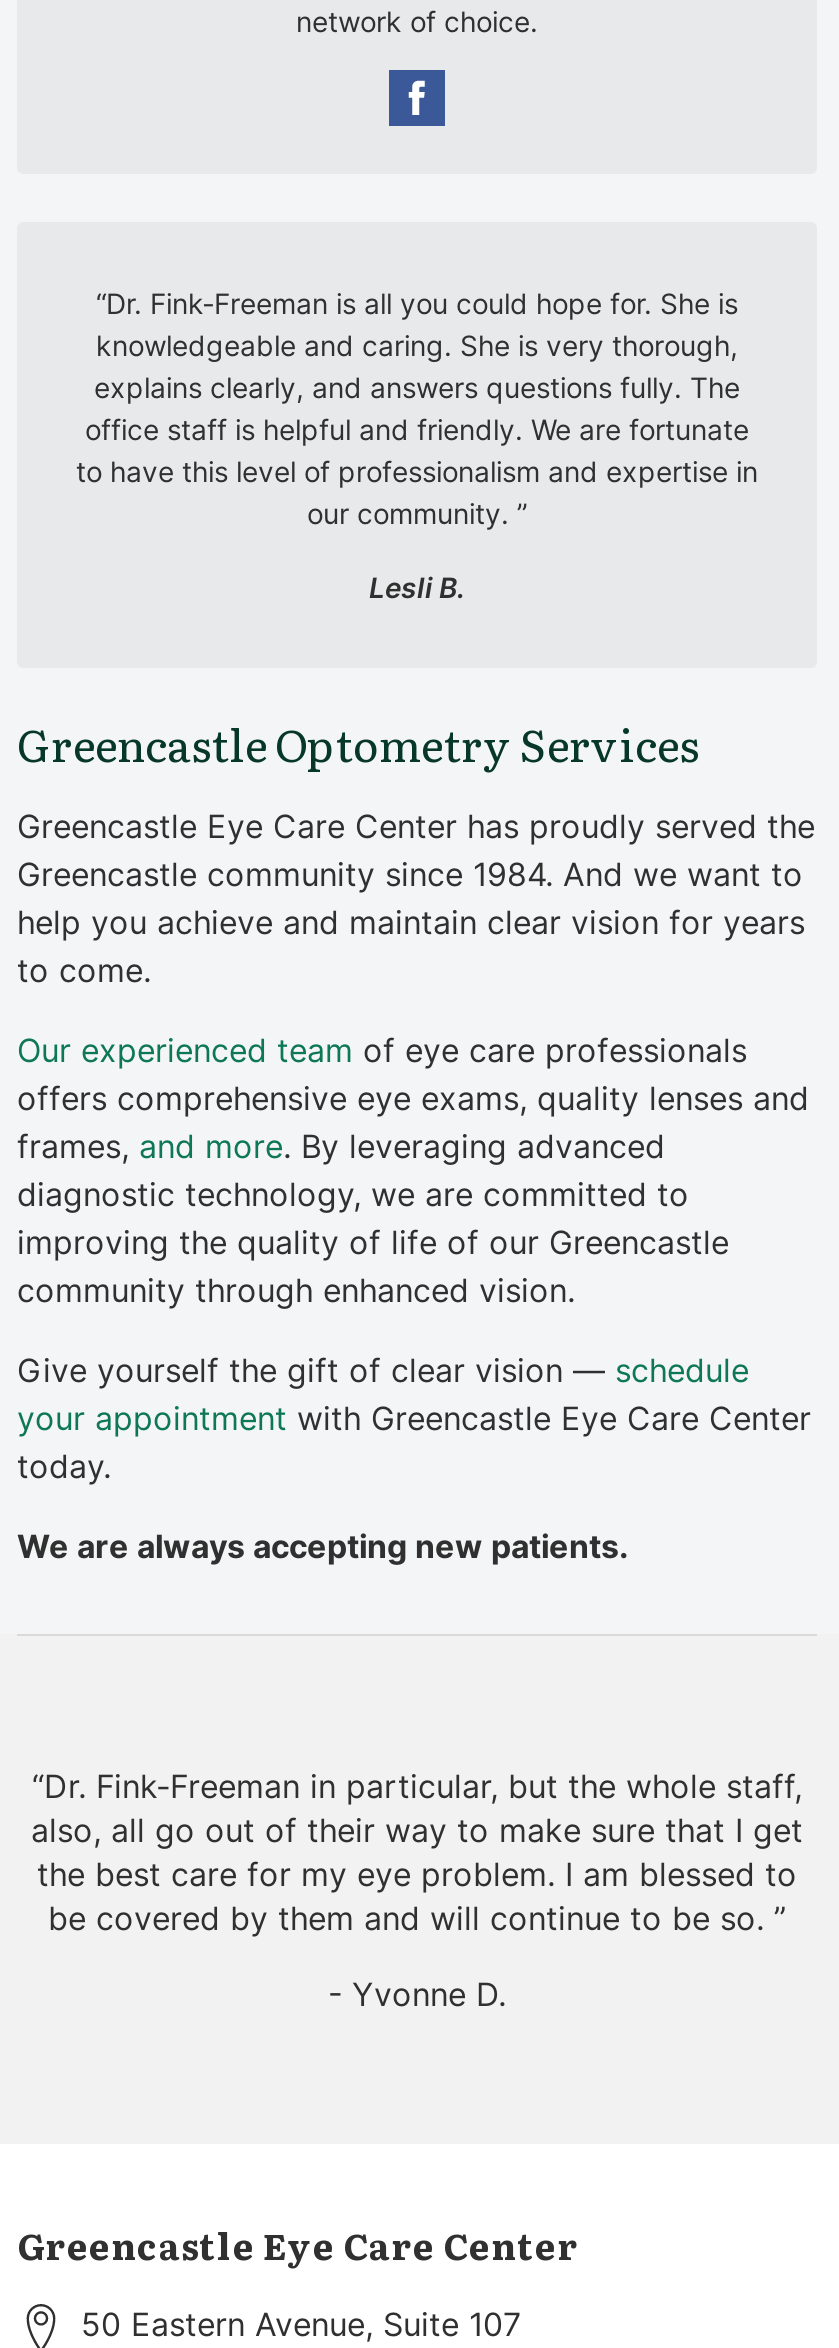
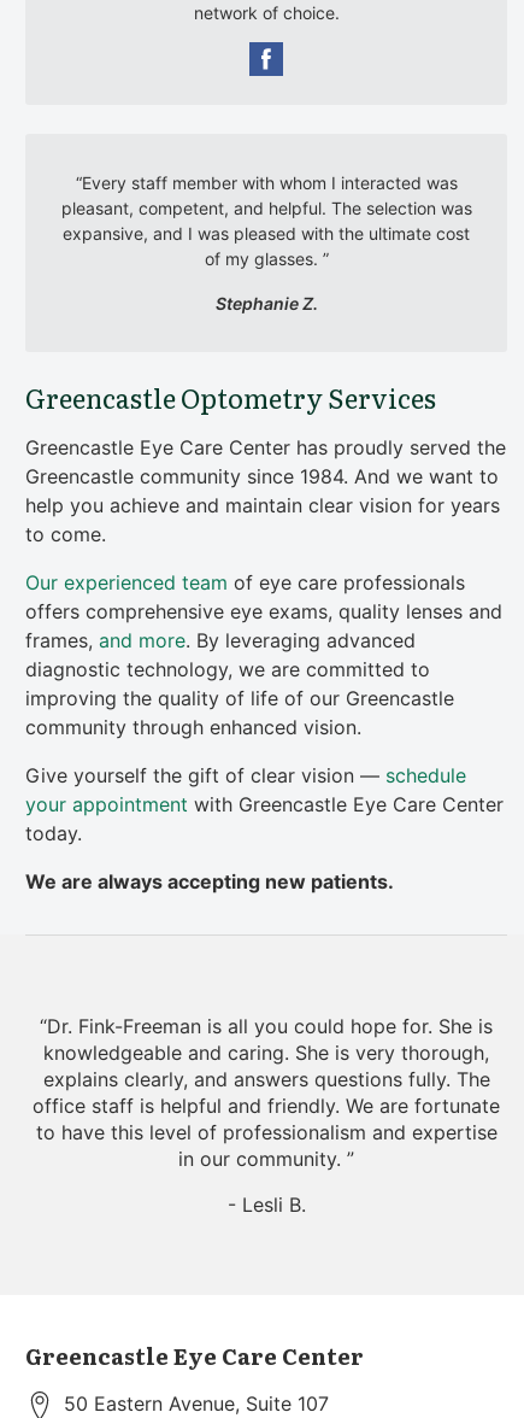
moved down: “Dr. Fink-Freeman is all you could hope for. She is | knowledgeable and caring. She is very thorough, | explains clearly, and answers questions fully. The | office staff is helpful and friendly. We are fortunate

- to have this level of professionalism and expertise in
- our community.”
+ “Every staff member with whom I interacted was
+ pleasant, competent, and helpful. The selection was
+ expansive, and I was pleased with the ultimate cost
+ of my glasses.”

- Lesli B.
+ Stephanie Z.

moved up: Greencastle Optometry Services | Greencastle Eye Care Center has proudly served the | Greencastle community since 1984. And we want to | ... | today. | We are always accepting new patients.

- “Dr. Fink-Freeman in particular, but the whole staff,
- also, all go out of their way to make sure that I get
- the best care for my eye problem. I am blessed to
- be covered by them and will continue to be so.”
+ to have this level of professionalism and expertise
+ in our community.”

- - Yvonne D.
+ - Lesli B.
